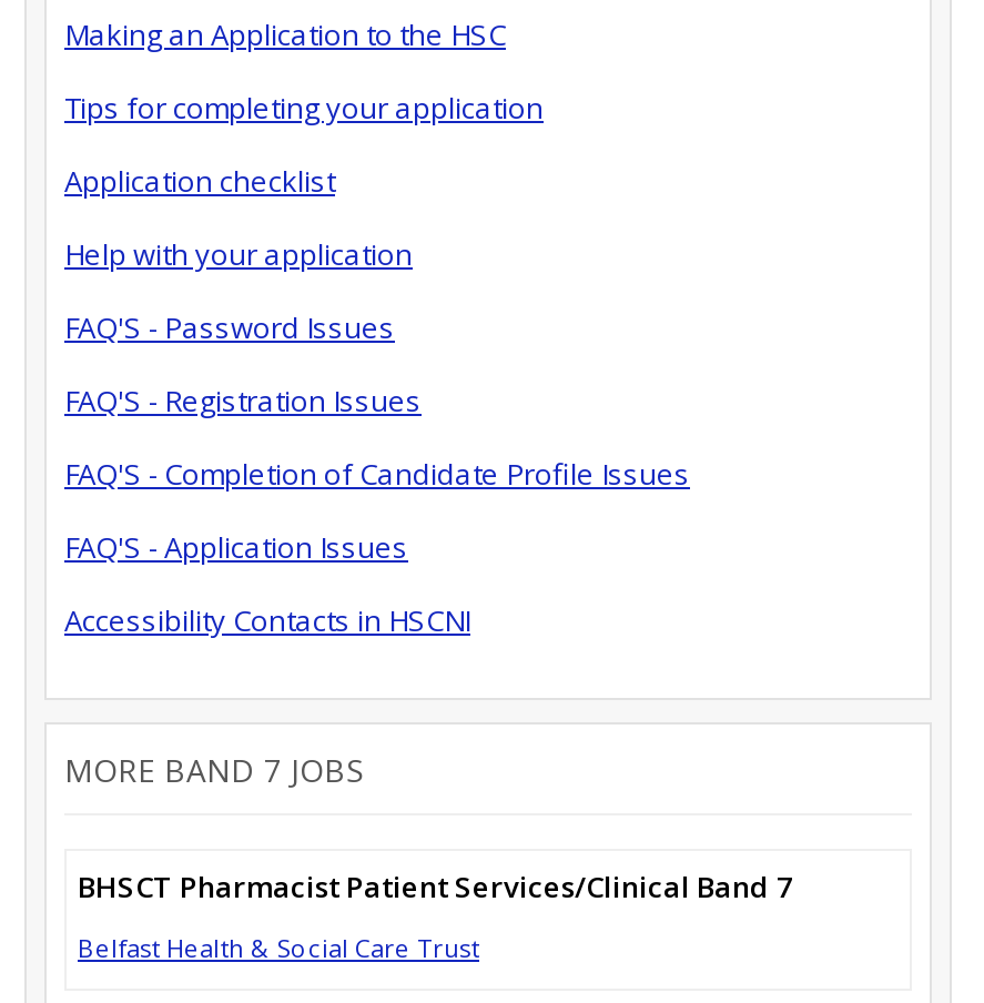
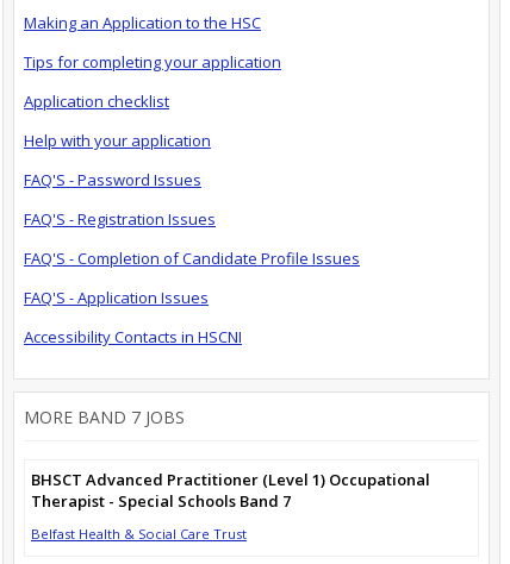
- BHSCT Pharmacist Patient Services/Clinical Band 7
+ BHSCT Advanced Practitioner (Level 1) Occupational
+ Therapist - Special Schools Band 7
